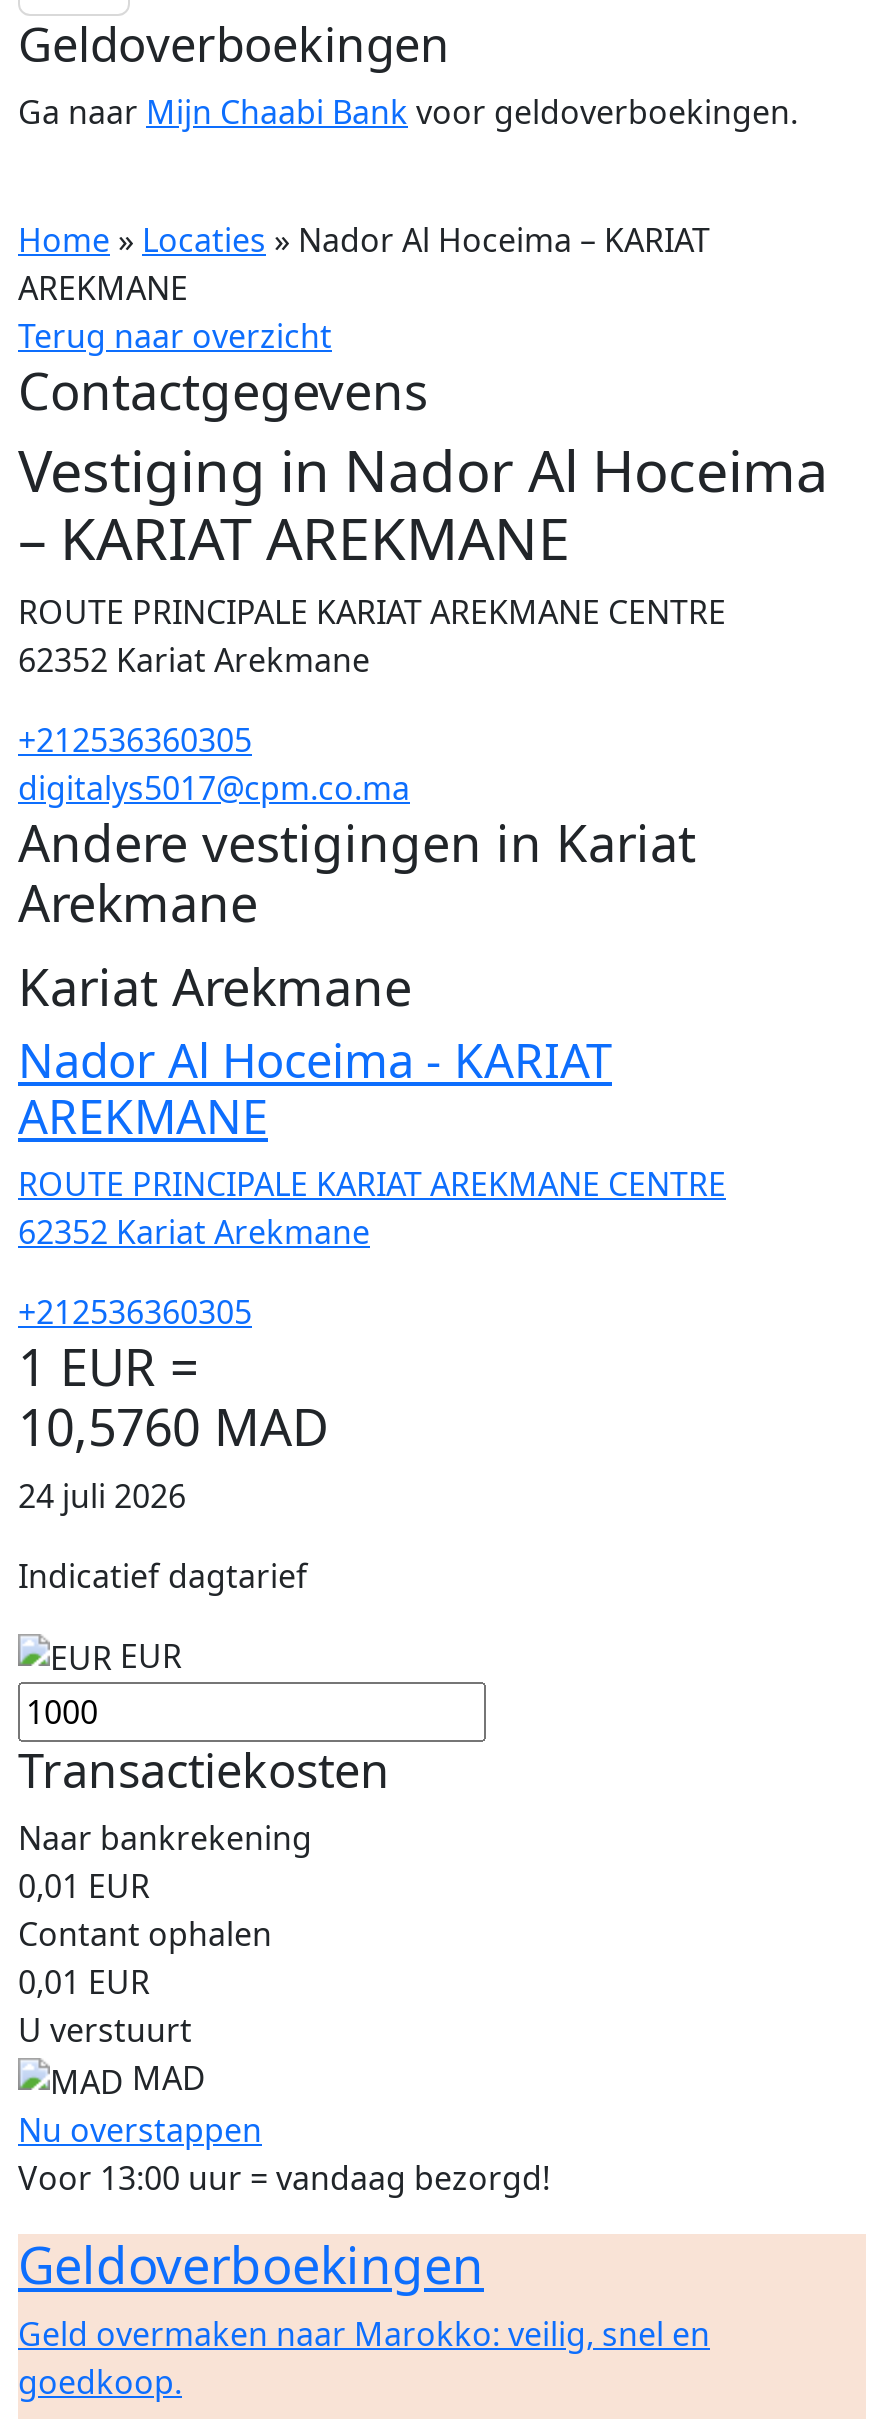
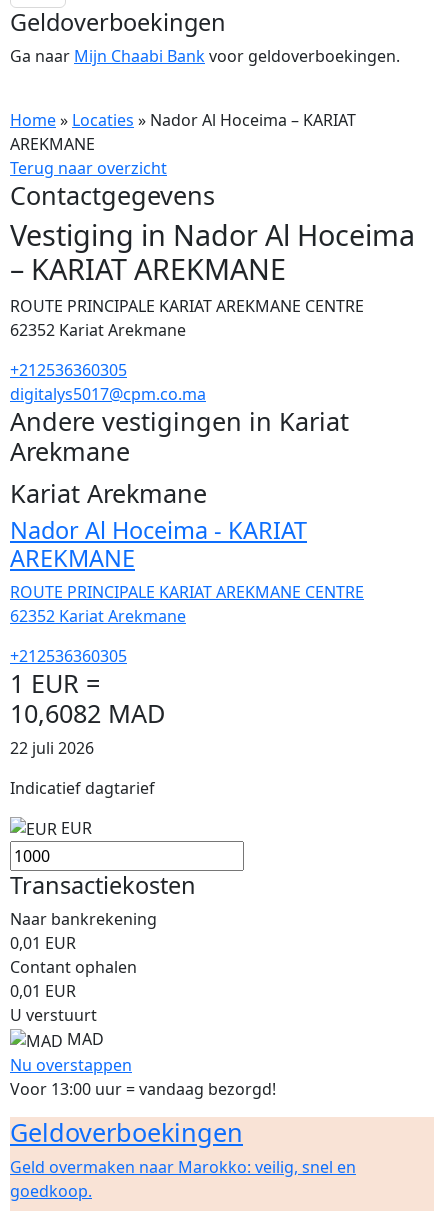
- 10,5760 MAD
+ 10,6082 MAD

- 24 juli 2026
+ 22 juli 2026
